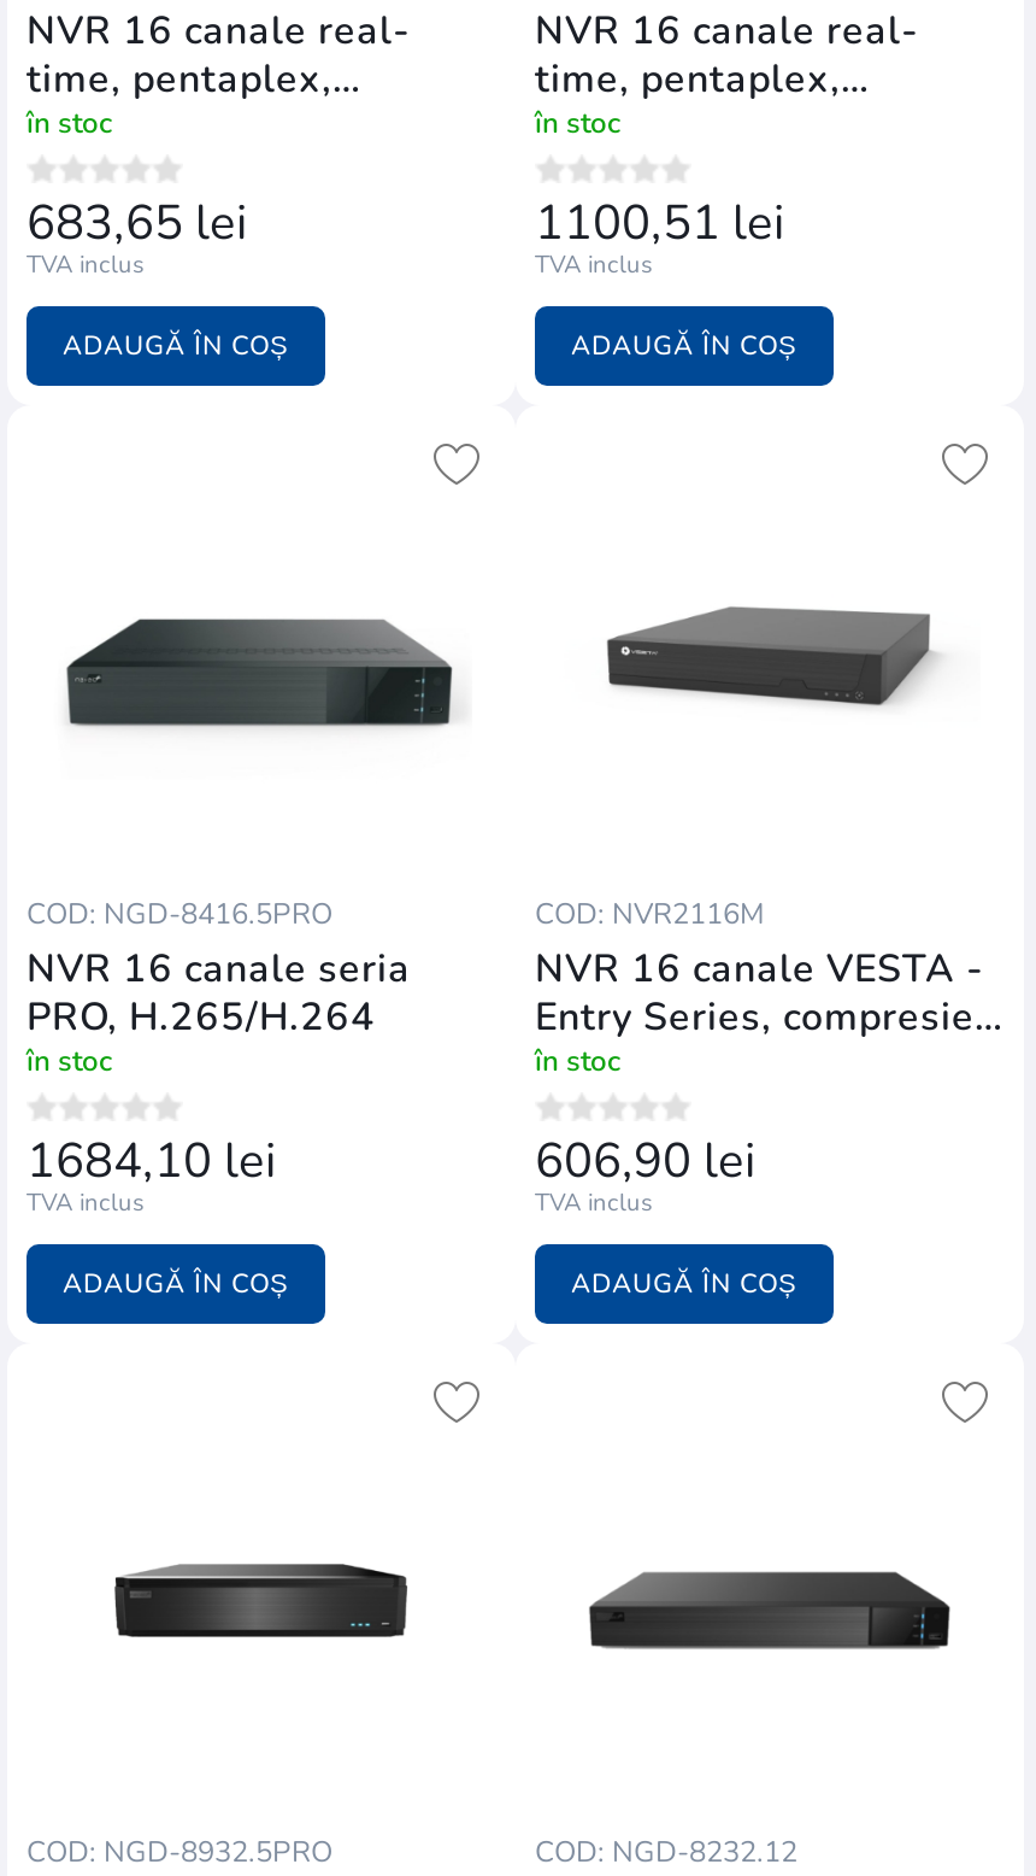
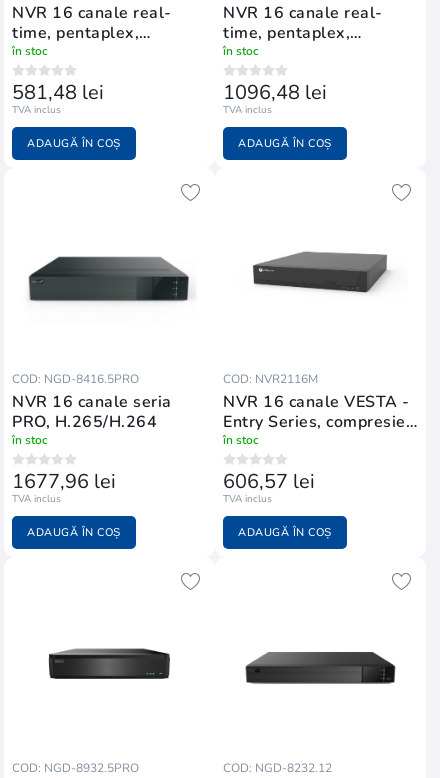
- 683,65 lei
+ 581,48 lei

- 1100,51 lei
+ 1096,48 lei

- 1684,10 lei
+ 1677,96 lei

- 606,90 lei
+ 606,57 lei
